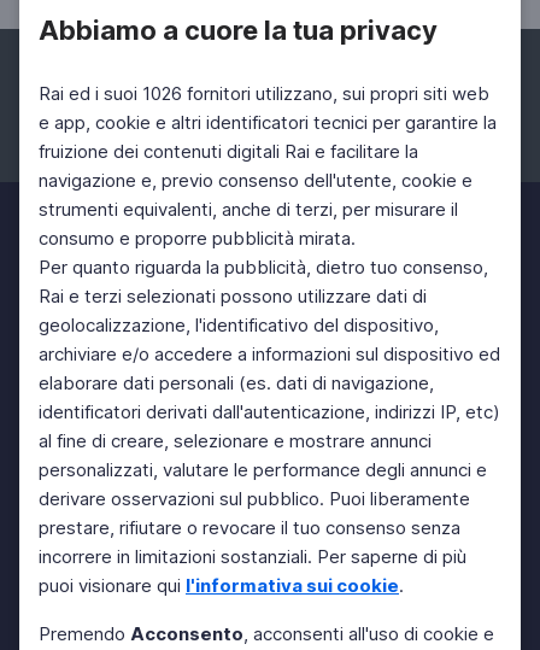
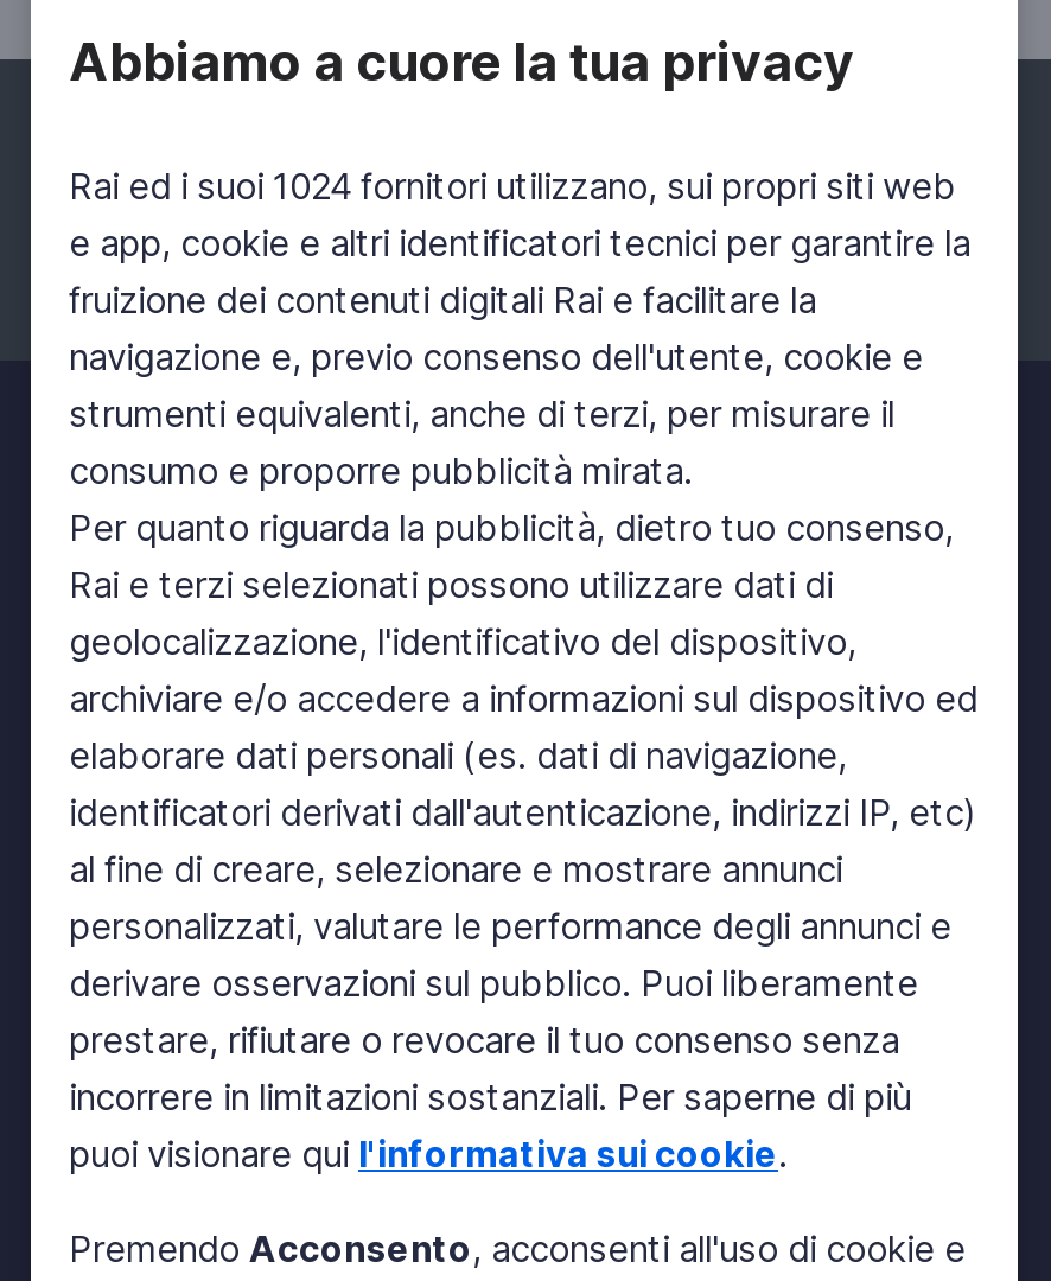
- Rai ed i suoi 1026 fornitori utilizzano, sui propri siti web
+ Rai ed i suoi 1024 fornitori utilizzano, sui propri siti web
